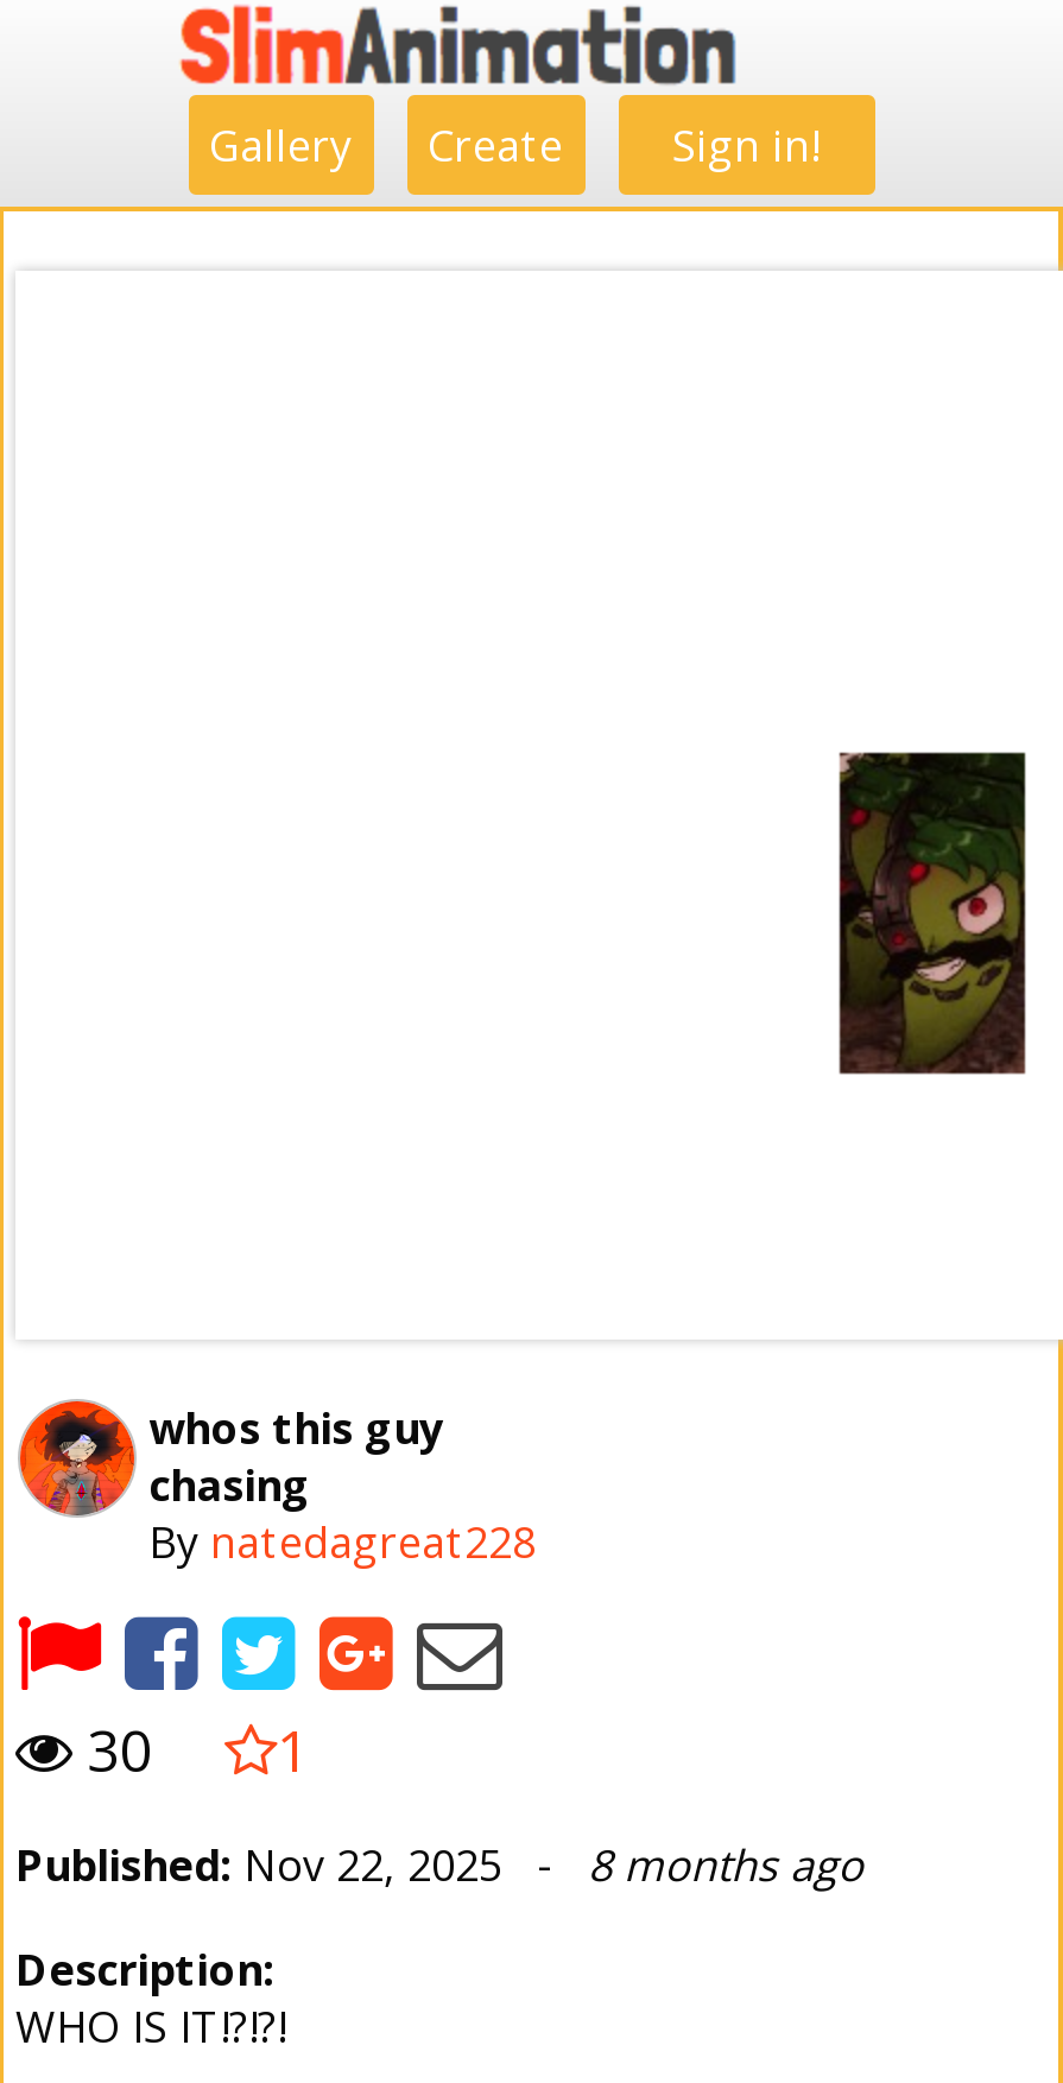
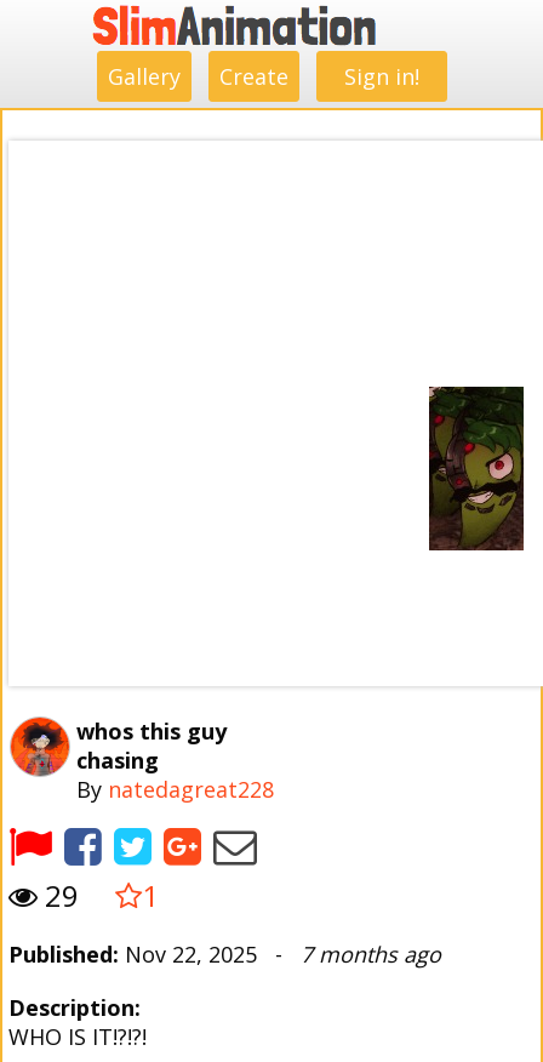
- 30 1
+ 29 1

- Published: Nov 22, 2025 - 8 months ago
+ Published: Nov 22, 2025 - 7 months ago
